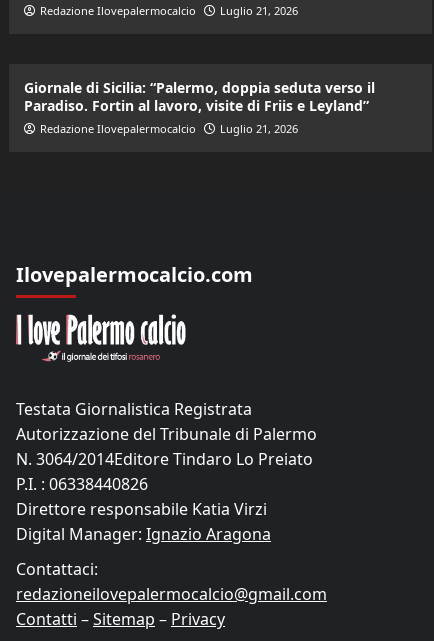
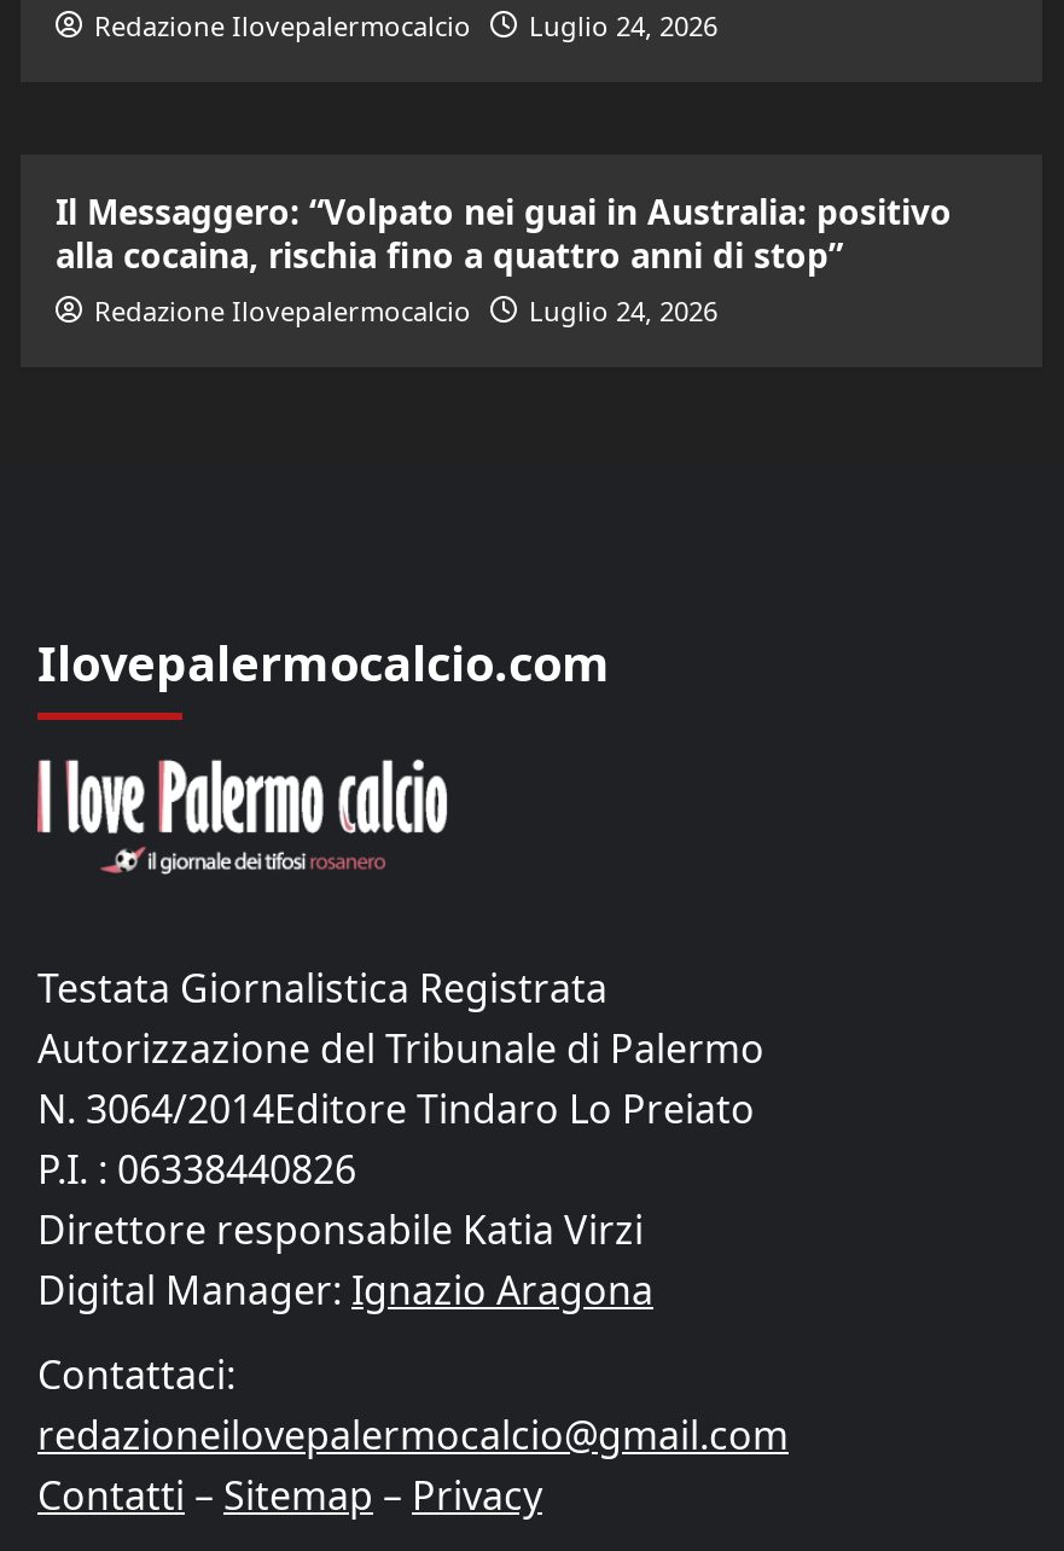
- Redazione Ilovepalermocalcio Luglio 21, 2026
+ Redazione Ilovepalermocalcio Luglio 24, 2026

- Giornale di Sicilia: “Palermo, doppia seduta verso il
- Paradiso. Fortin al lavoro, visite di Friis e Leyland”
+ Il Messaggero: “Volpato nei guai in Australia: positivo
+ alla cocaina, rischia fino a quattro anni di stop”

- Redazione Ilovepalermocalcio Luglio 21, 2026
+ Redazione Ilovepalermocalcio Luglio 24, 2026
